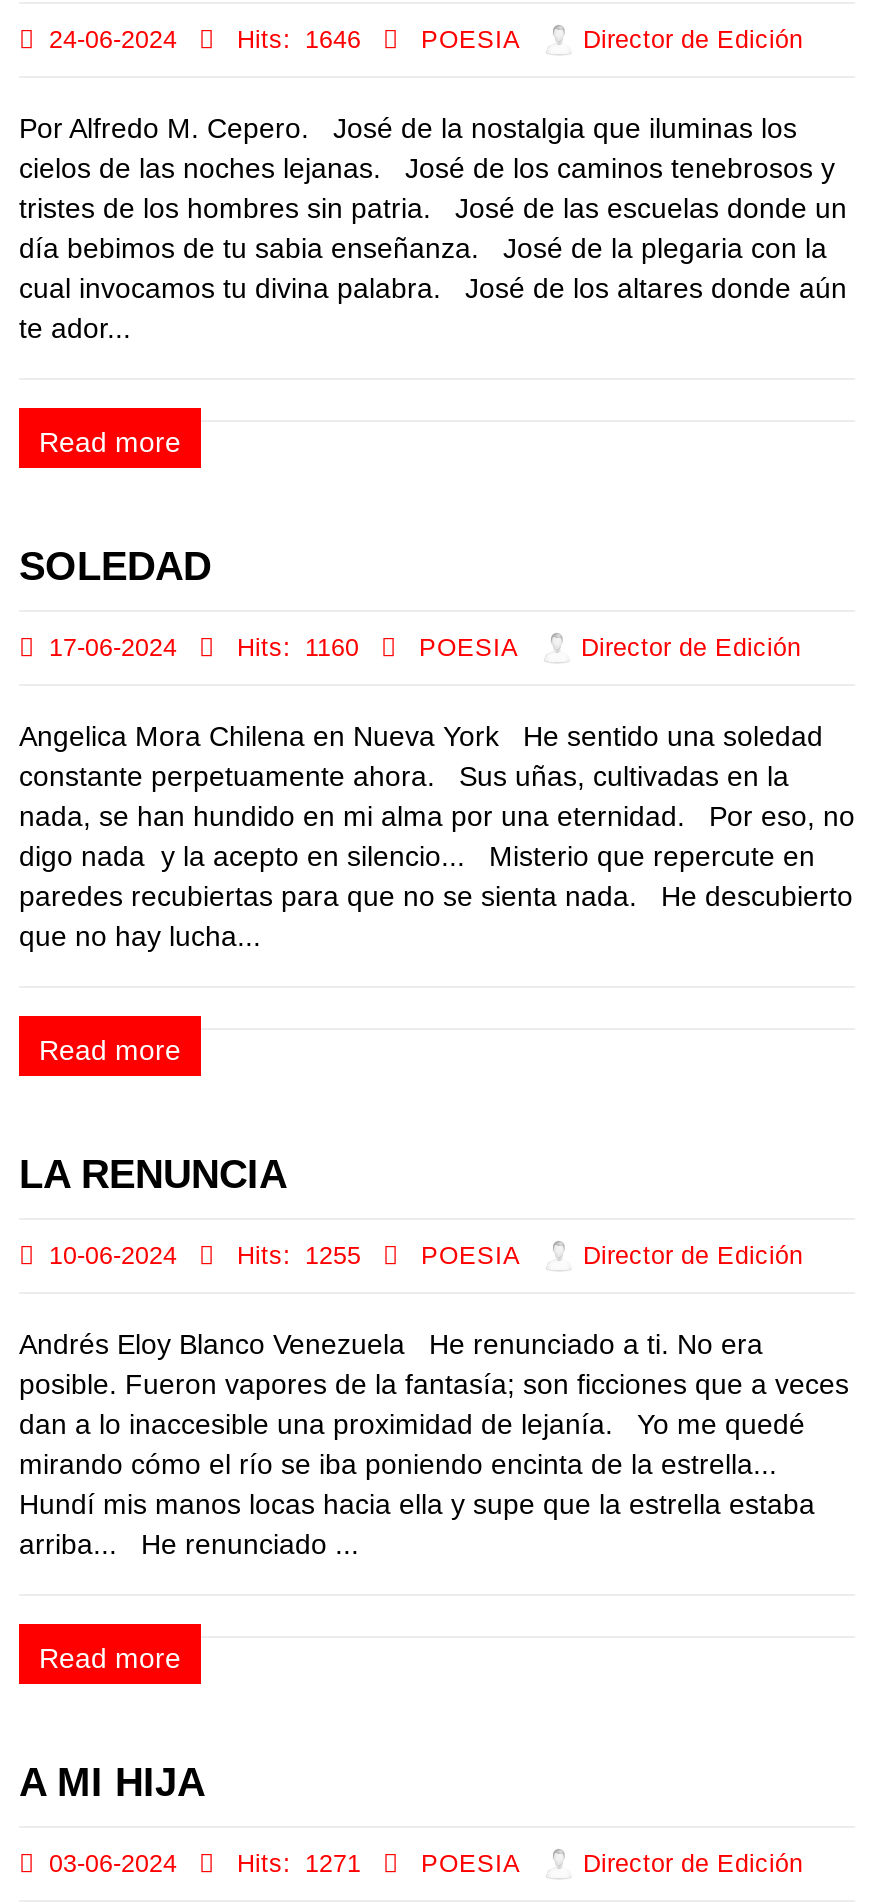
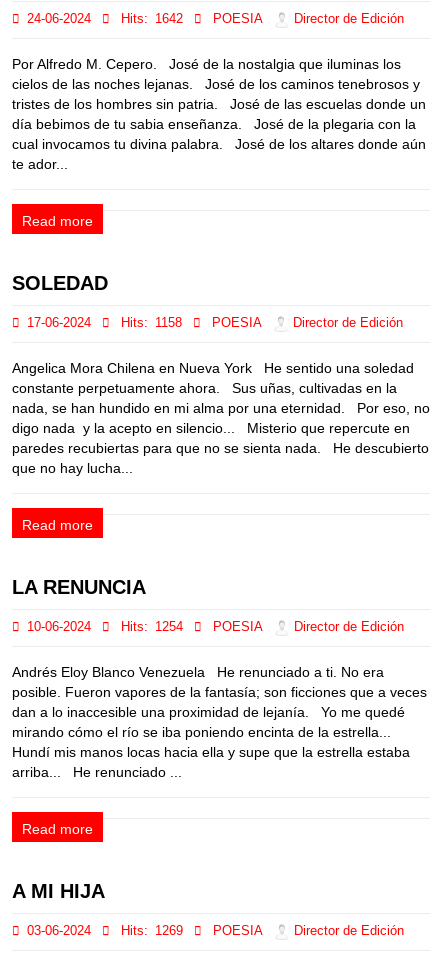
- Hits: 1646
+ Hits: 1642

- Hits: 1160
+ Hits: 1158

- Hits: 1255
+ Hits: 1254

- Hits: 1271
+ Hits: 1269
